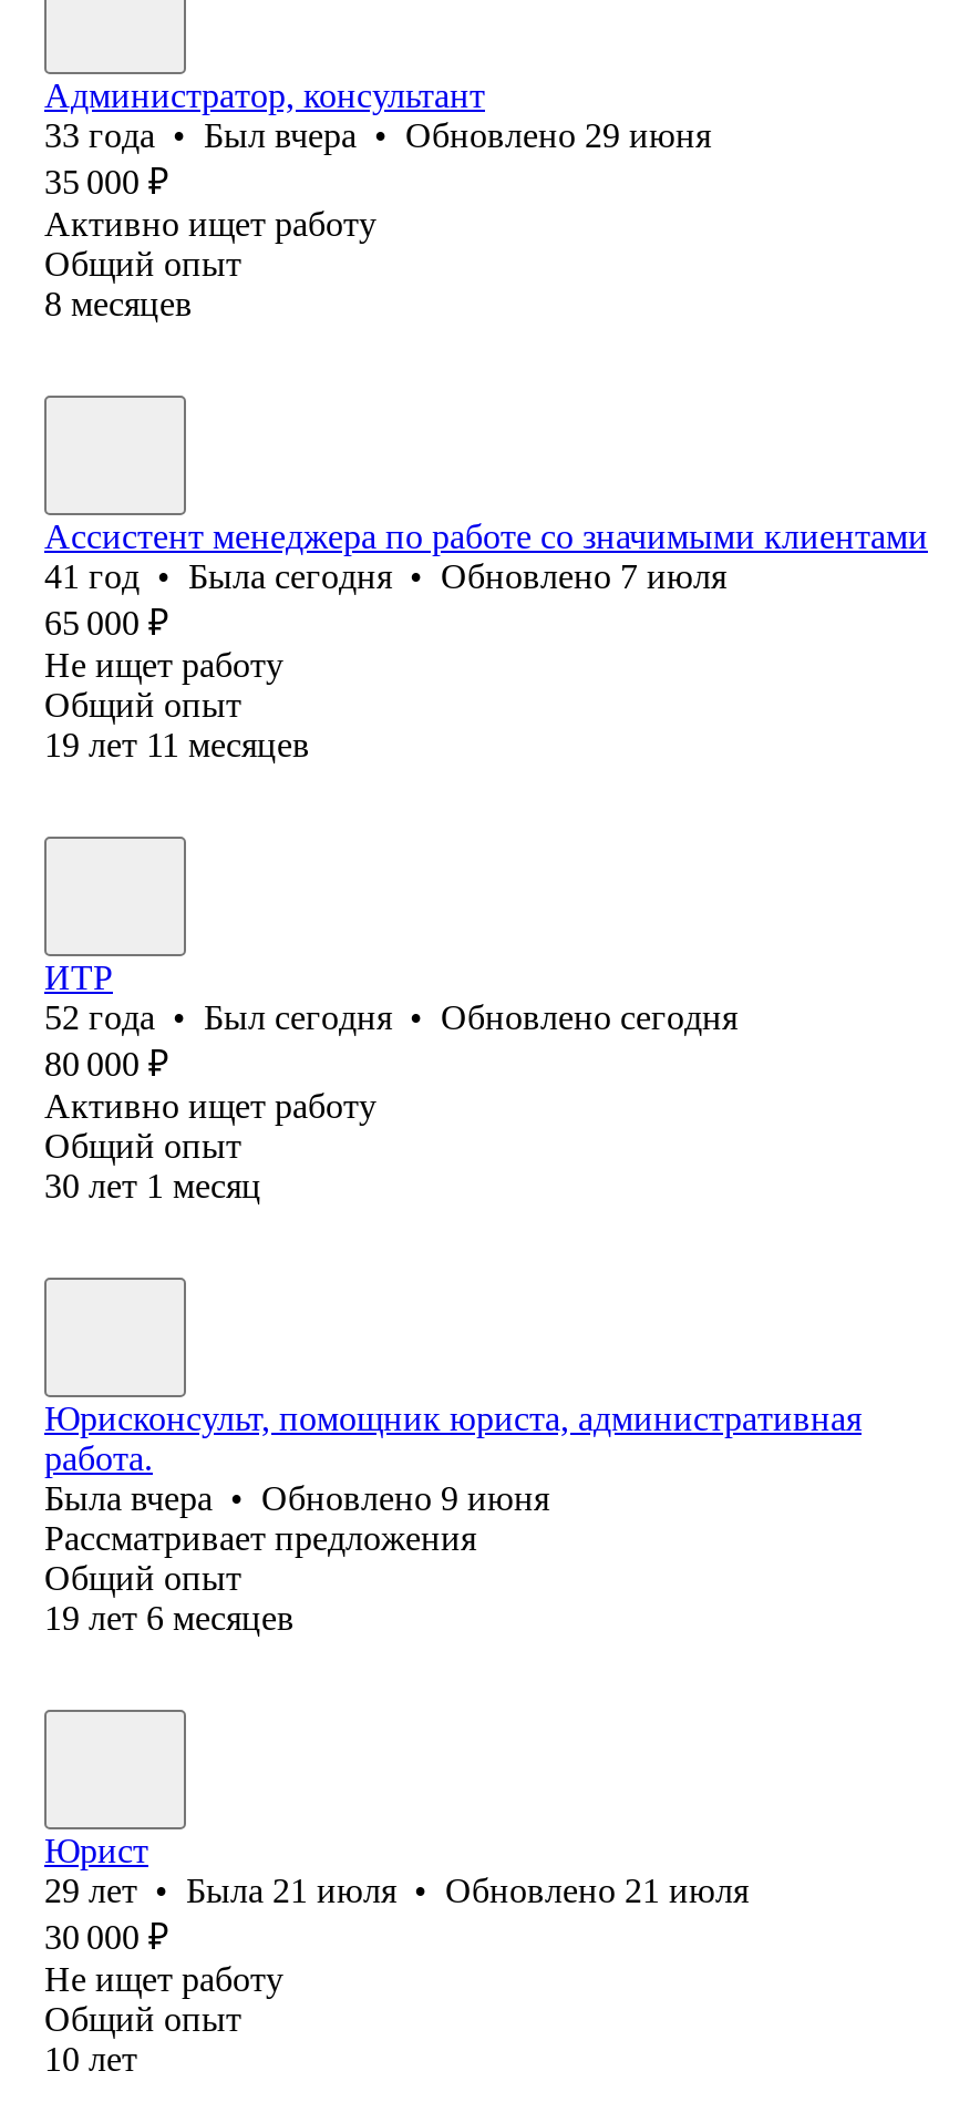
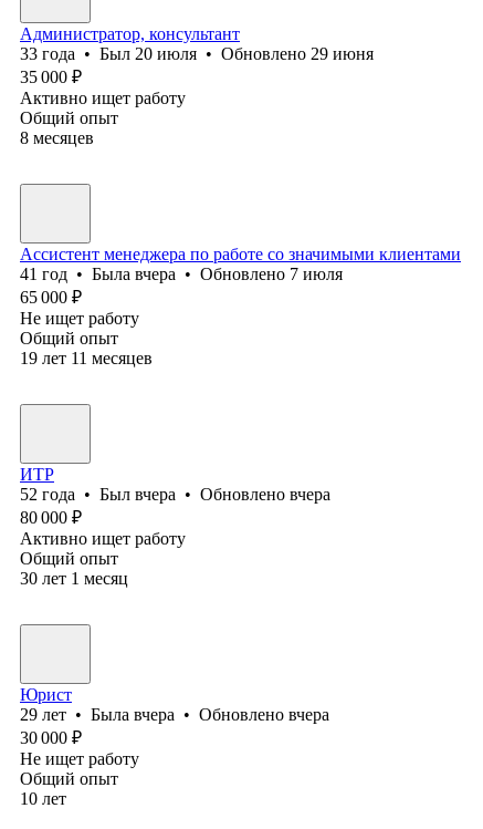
- 33 года • Был вчера • Обновлено 29 июня
+ 33 года • Был 20 июля • Обновлено 29 июня

- 41 год • Была сегодня • Обновлено 7 июля
+ 41 год • Была вчера • Обновлено 7 июля

- 52 года • Был сегодня • Обновлено сегодня
+ 52 года • Был вчера • Обновлено вчера

- Юрисконсульт, помощник юриста, административная
- работа.
- Была вчера • Обновлено 9 июня
- Рассматривает предложения
- Общий опыт
- 19 лет 6 месяцев

- 29 лет • Была 21 июля • Обновлено 21 июля
+ 29 лет • Была вчера • Обновлено вчера
